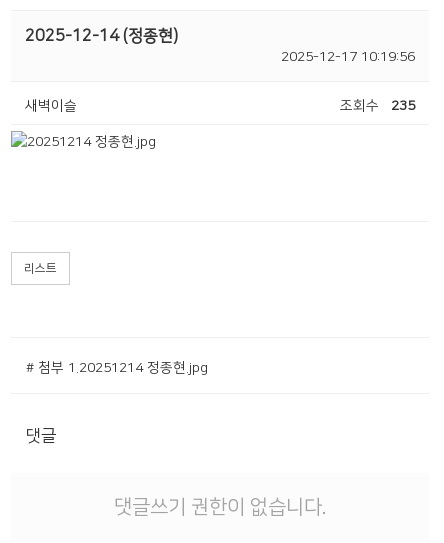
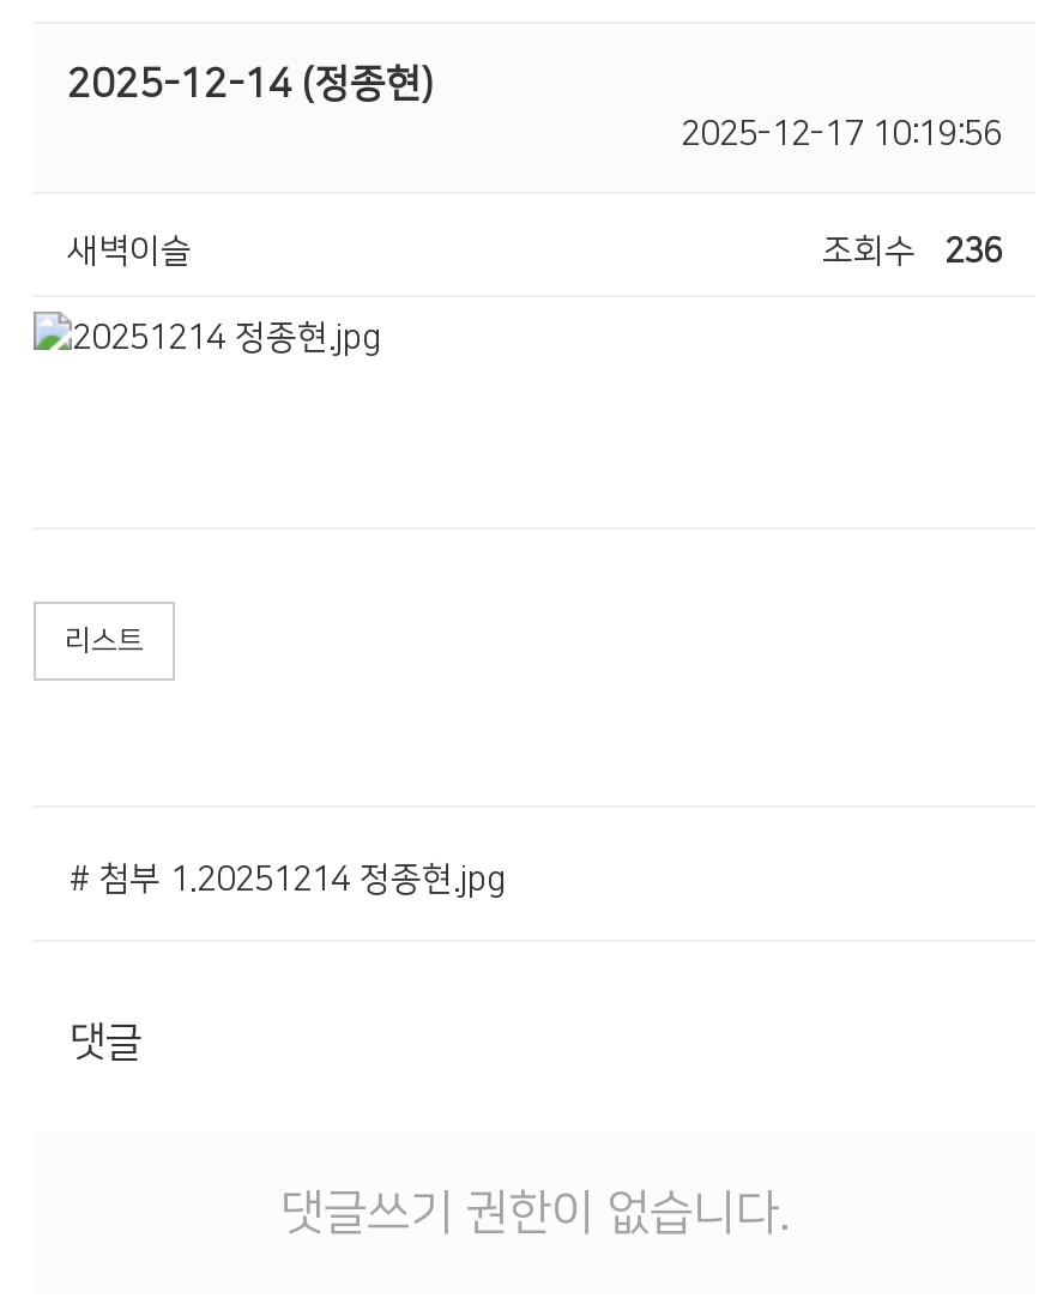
- 조회수 235
+ 조회수 236
